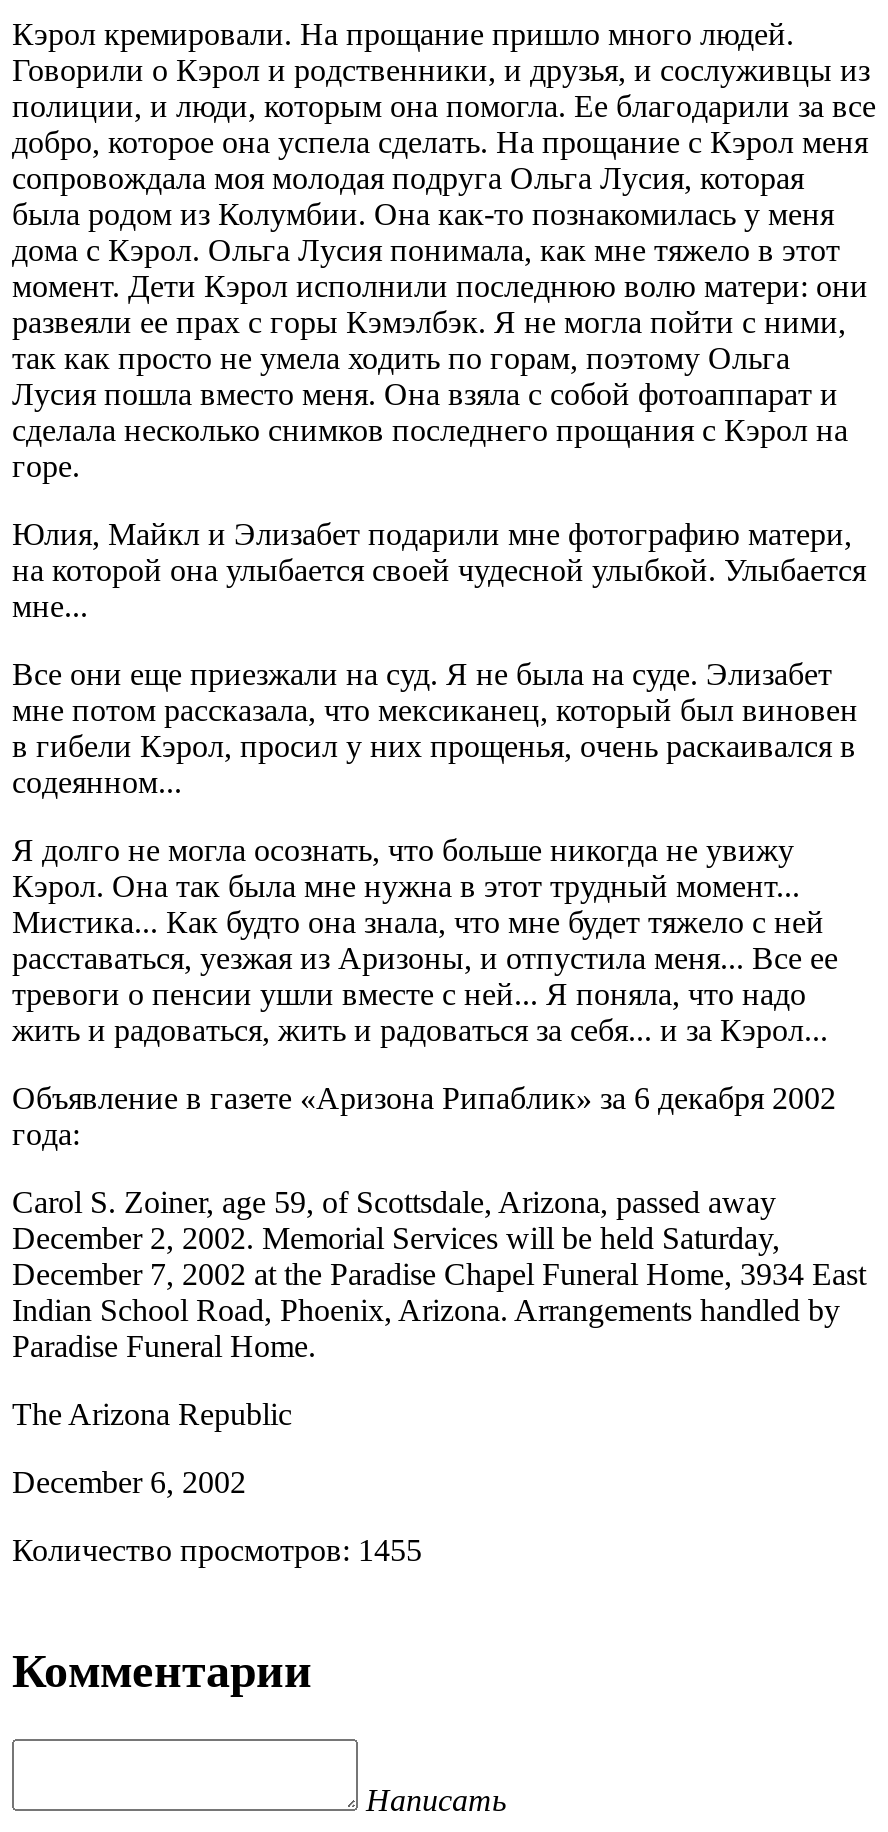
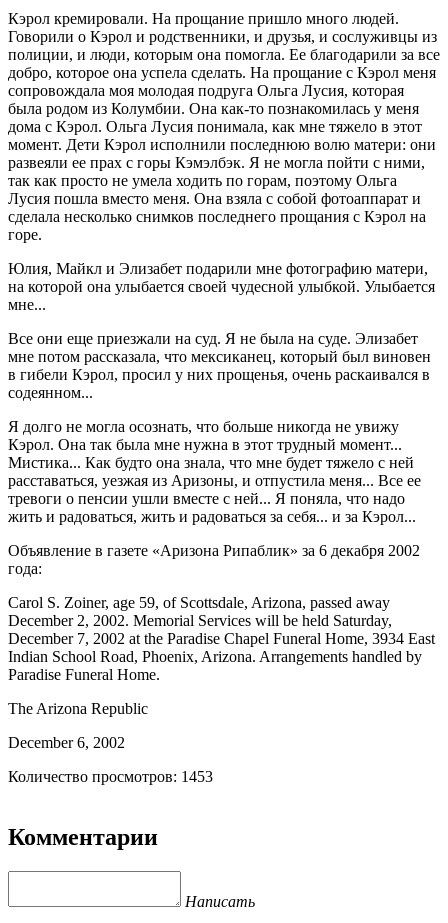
- Количество просмотров: 1455
+ Количество просмотров: 1453
